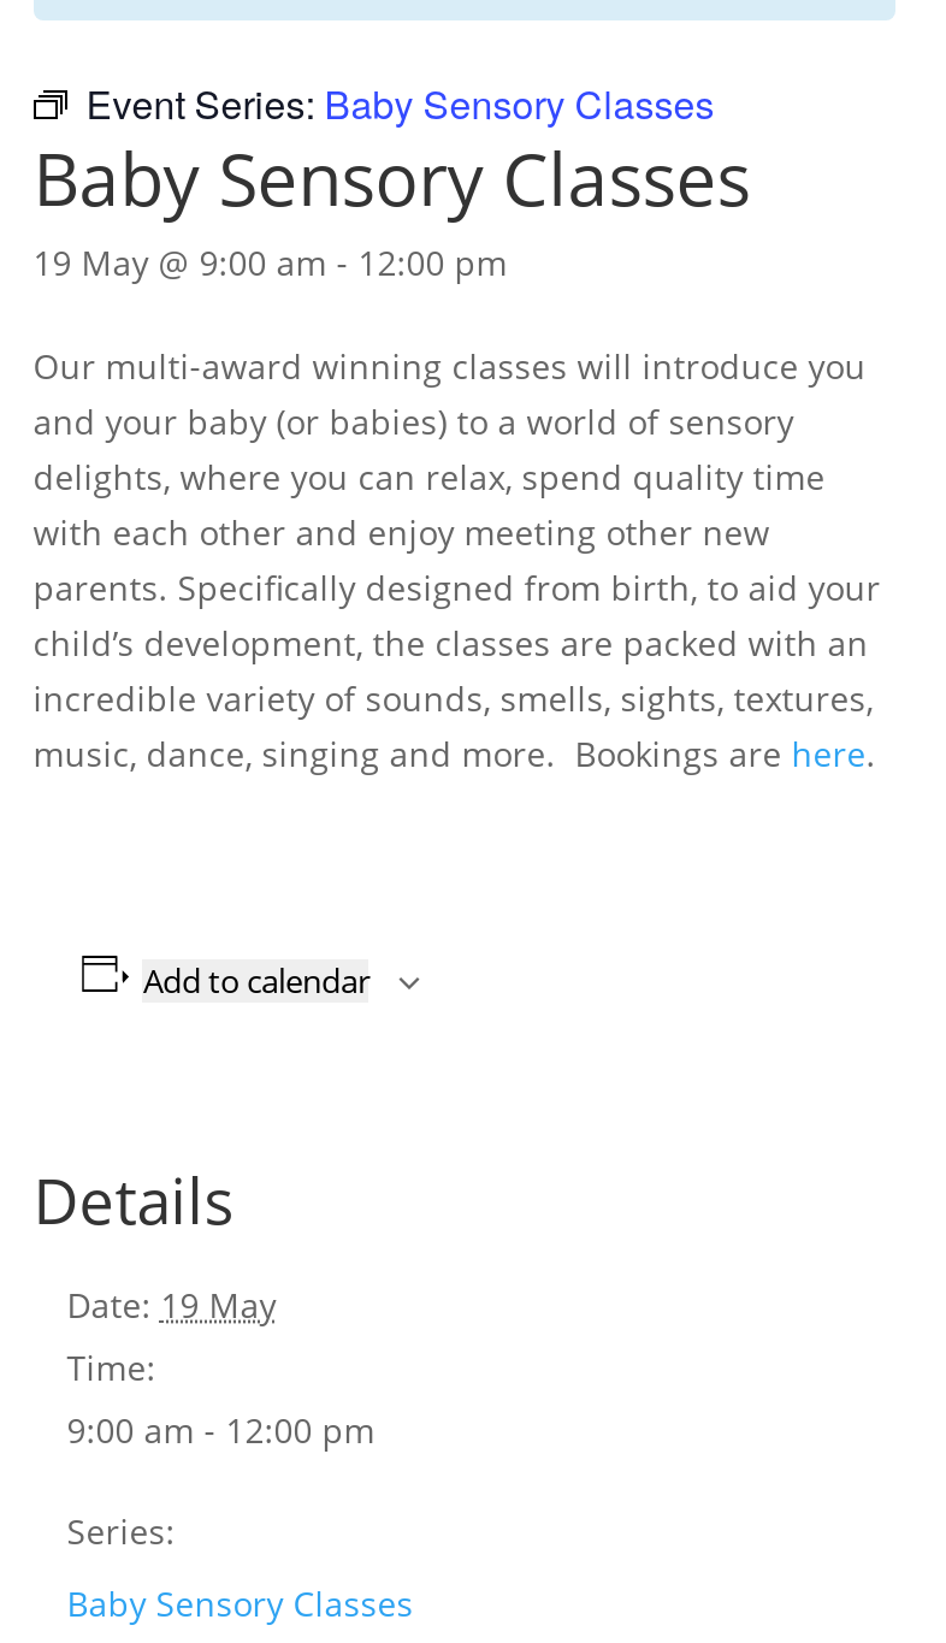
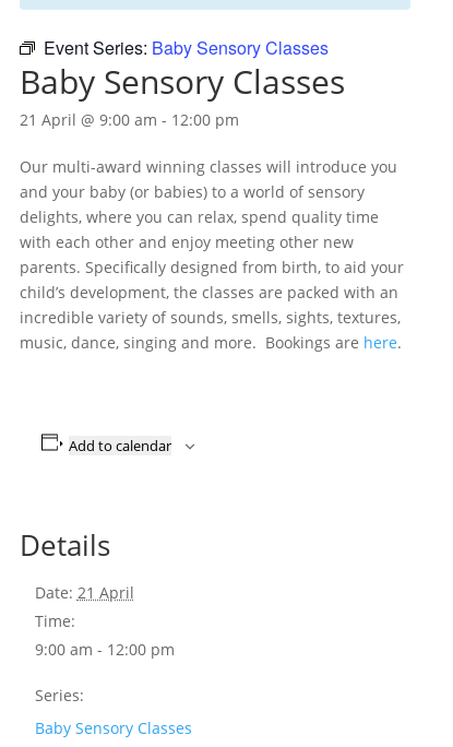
- 19 May @ 9:00 am - 12:00 pm
+ 21 April @ 9:00 am - 12:00 pm

- Date: 19 May
+ Date: 21 April
